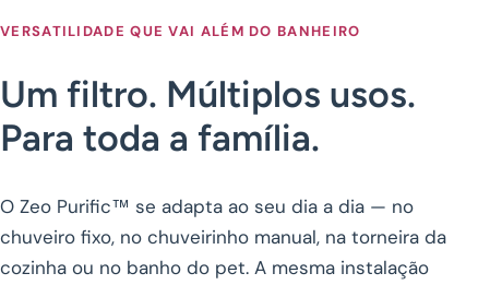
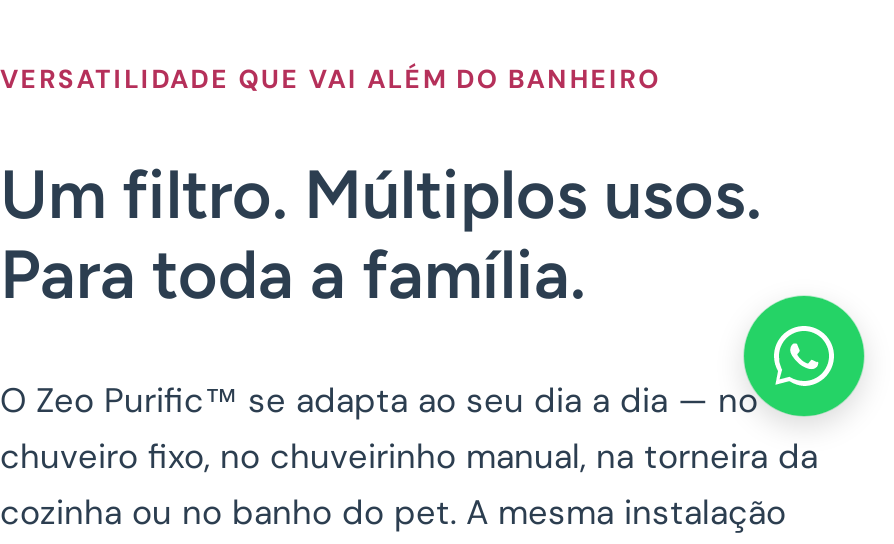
+ [image]
